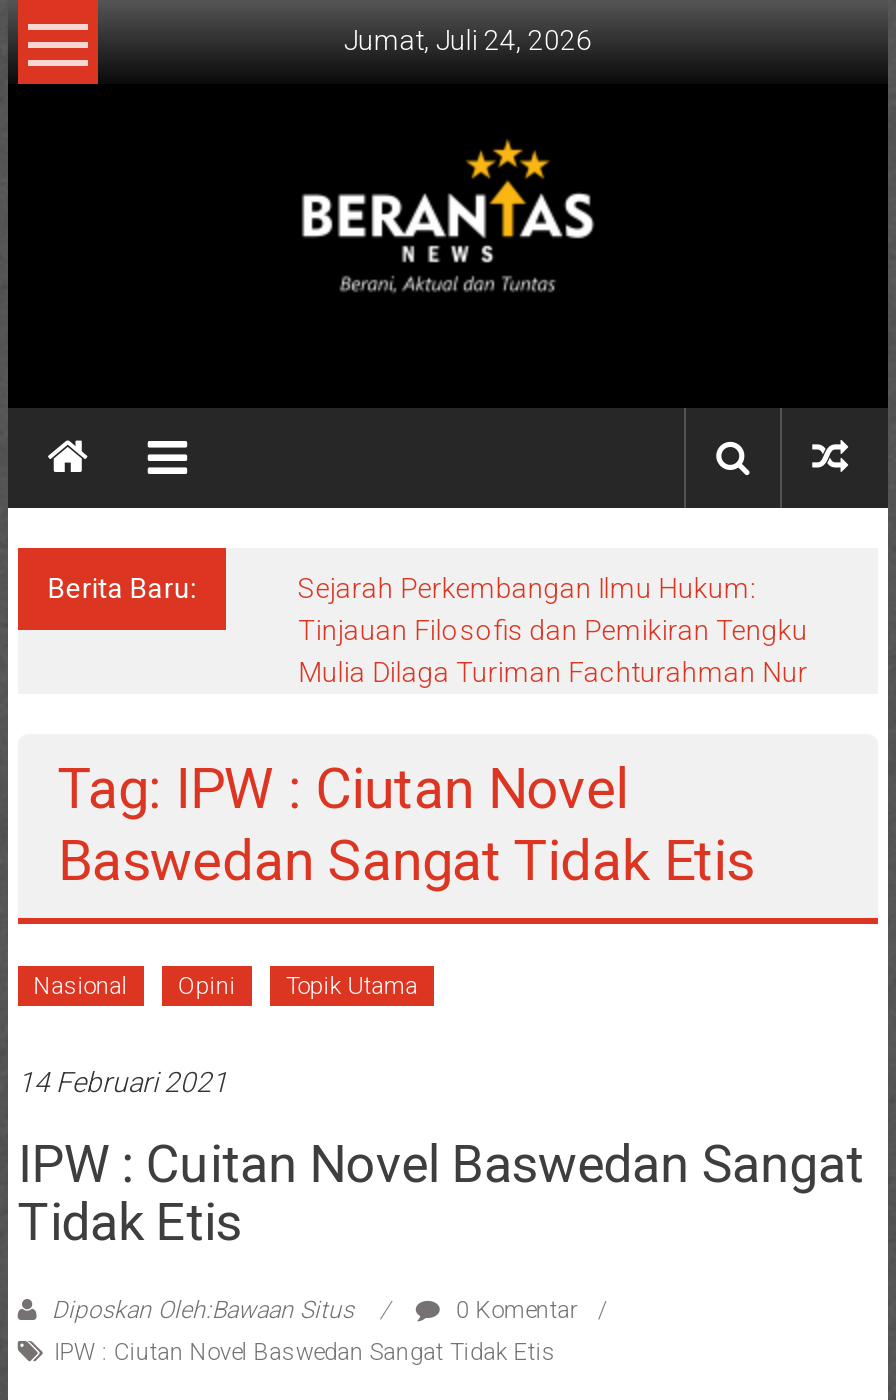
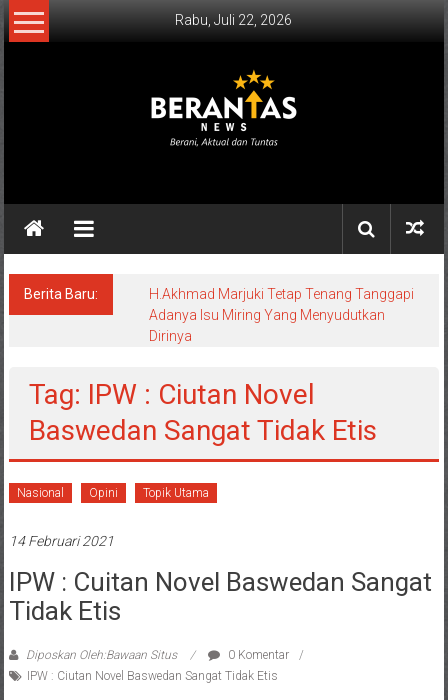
- Jumat, Juli 24, 2026
+ Rabu, Juli 22, 2026

- Sejarah Perkembangan Ilmu Hukum:
- Tinjauan Filosofis dan Pemikiran Tengku
- Mulia Dilaga Turiman Fachturahman Nur
+ H.Akhmad Marjuki Tetap Tenang Tanggapi
+ Adanya Isu Miring Yang Menyudutkan
+ Dirinya
